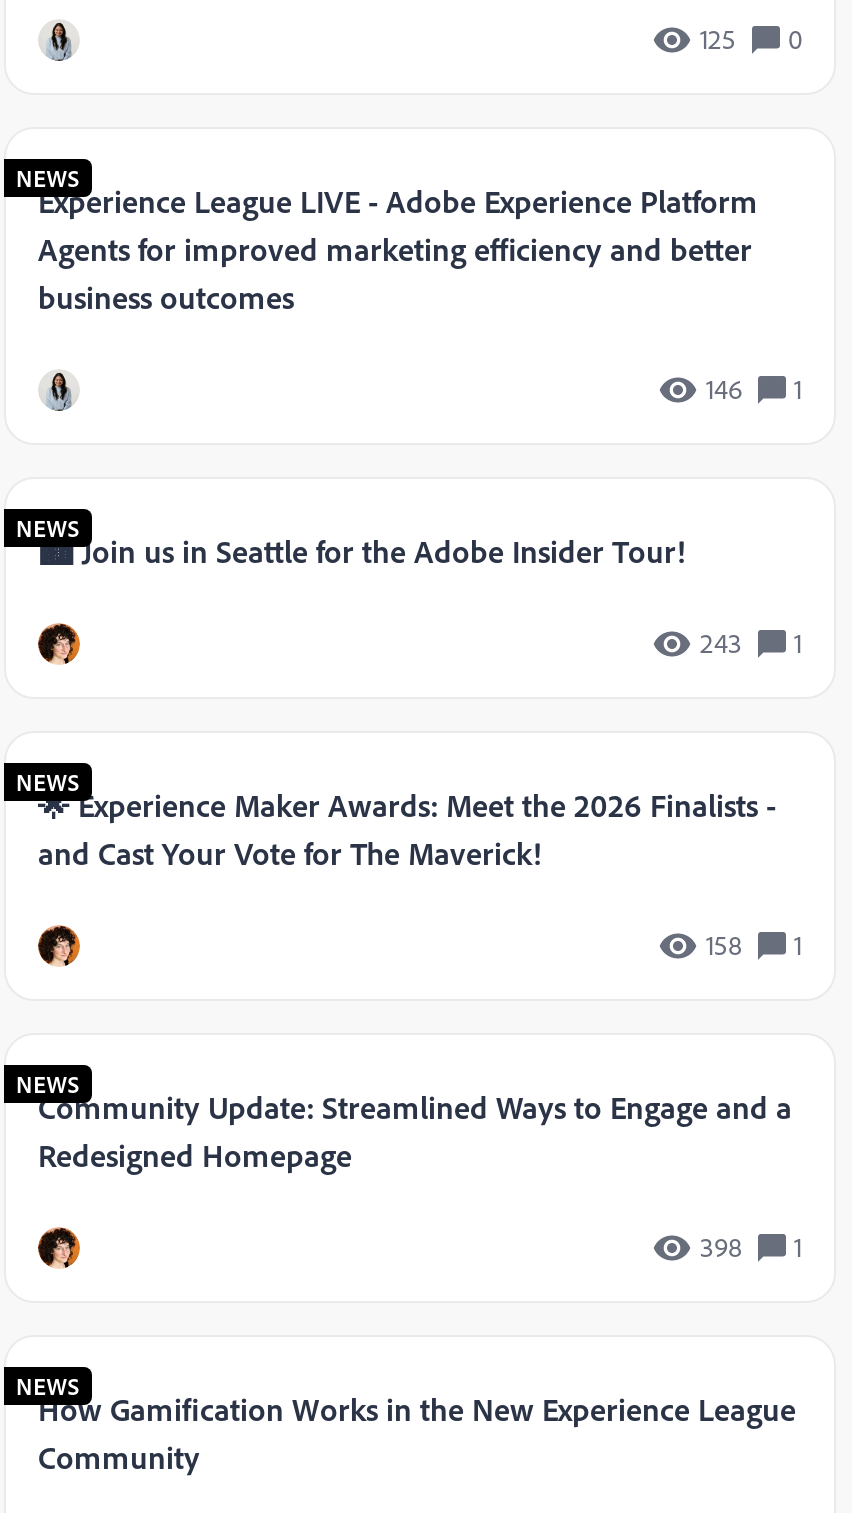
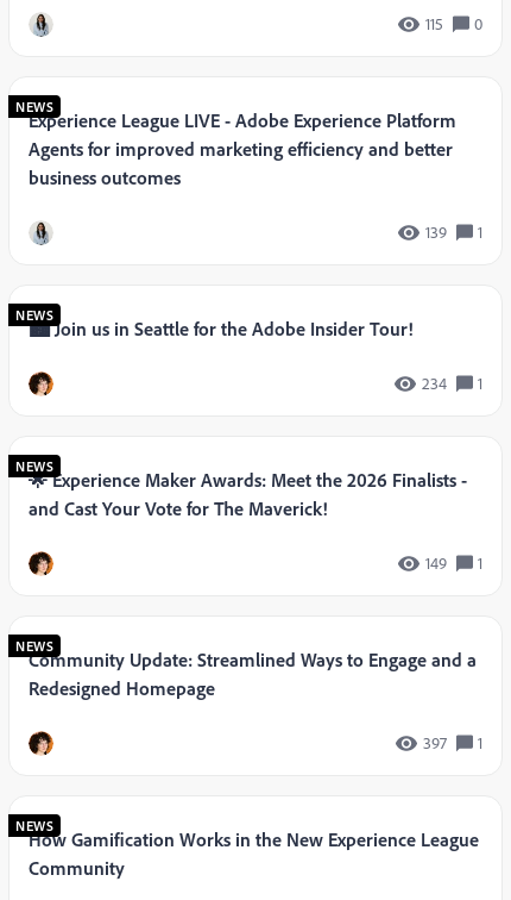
- 125 0
+ 115 0

- 146 1
+ 139 1

- 243 1
+ 234 1

- 158 1
+ 149 1

- 398 1
+ 397 1
